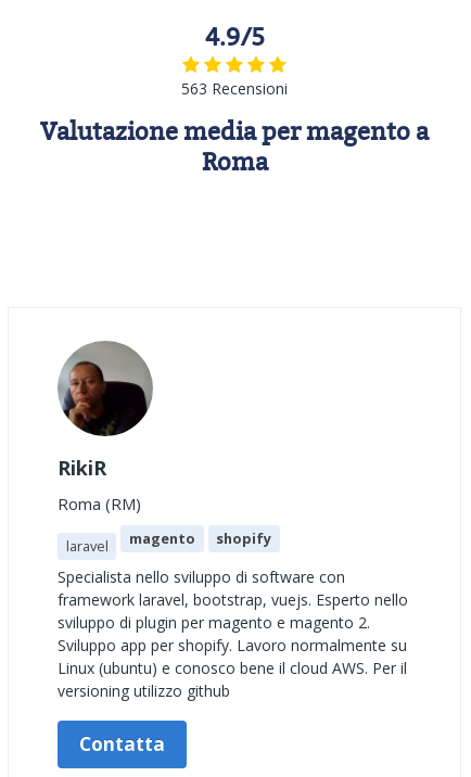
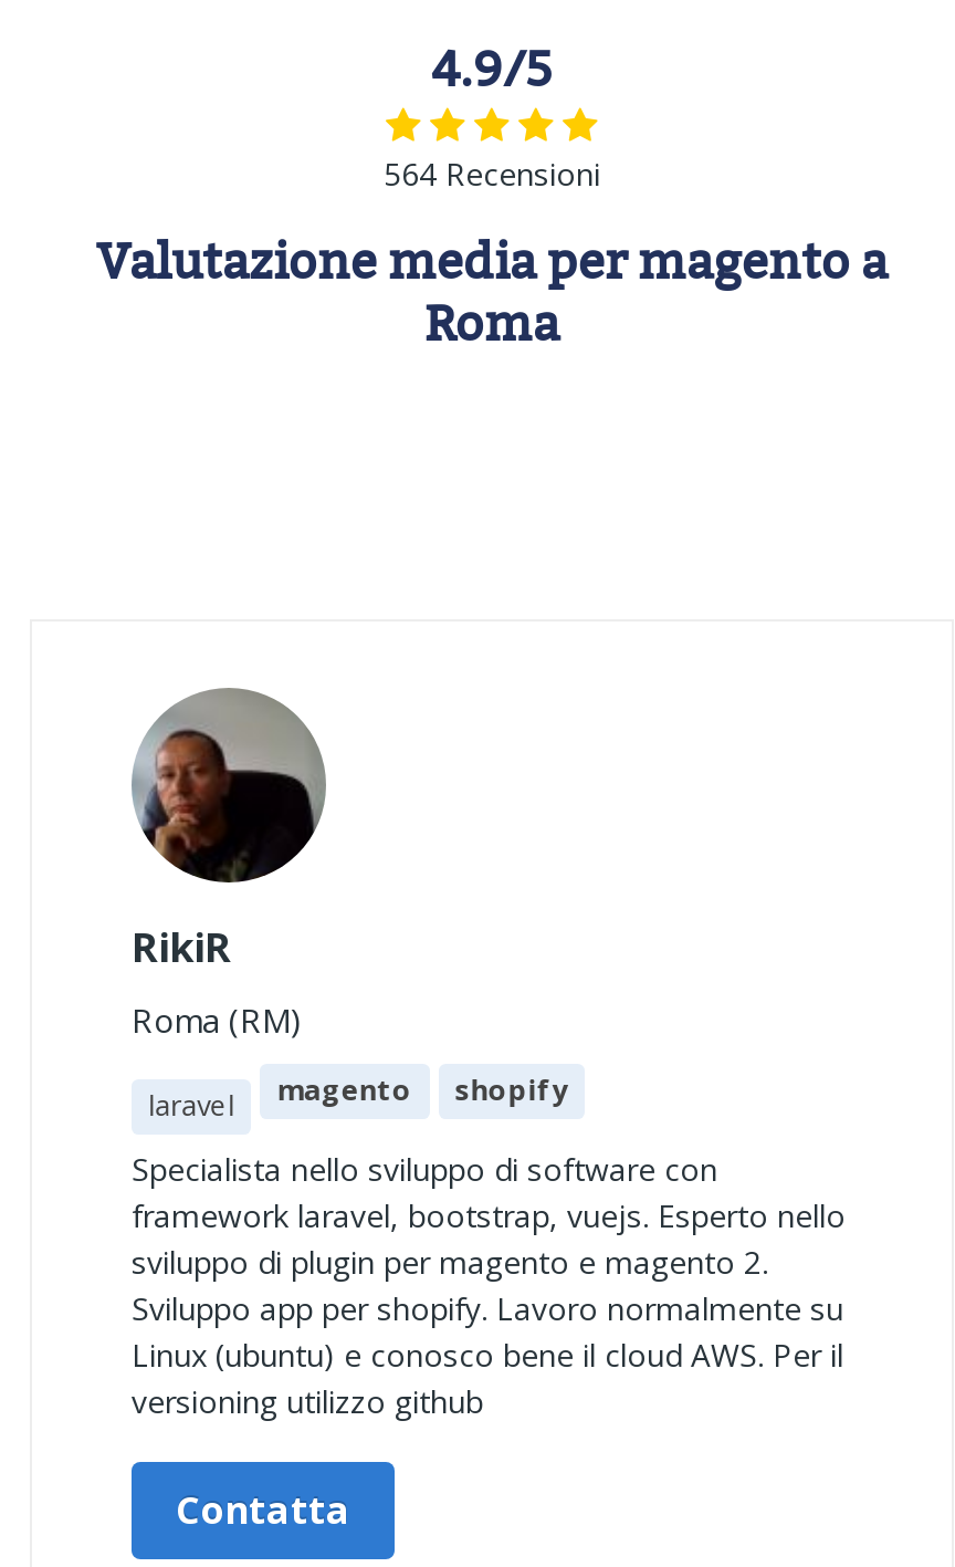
- 563 Recensioni
+ 564 Recensioni
